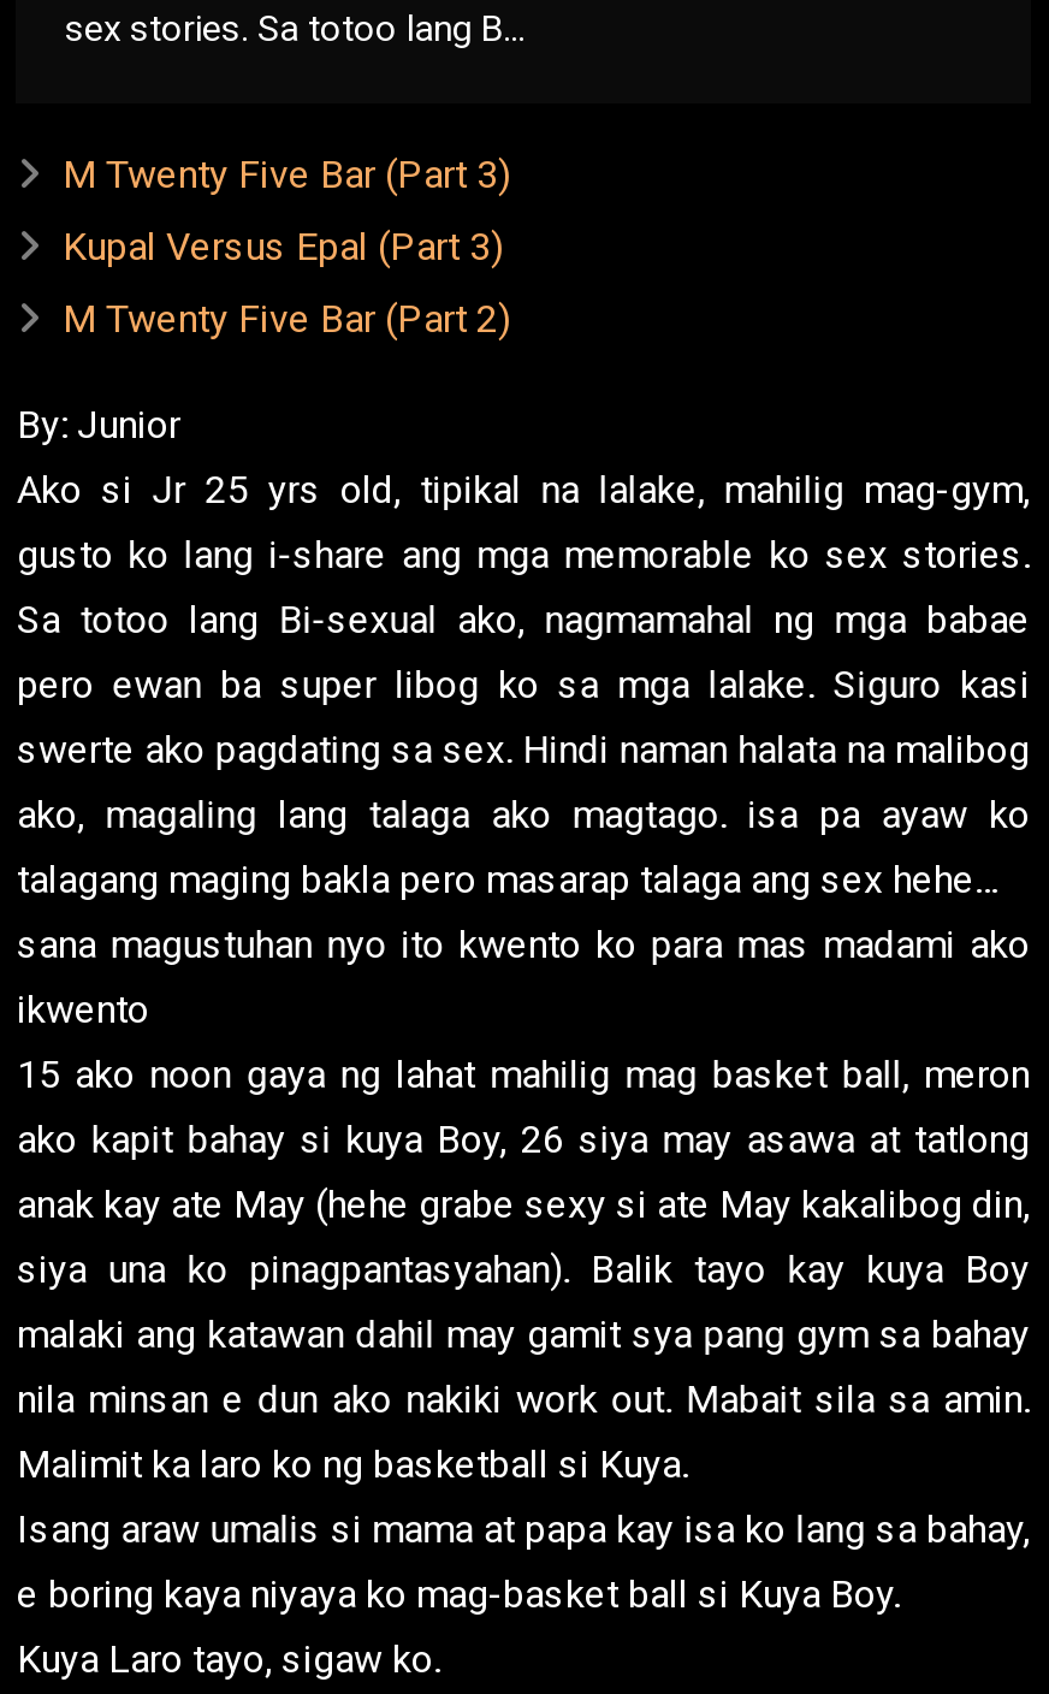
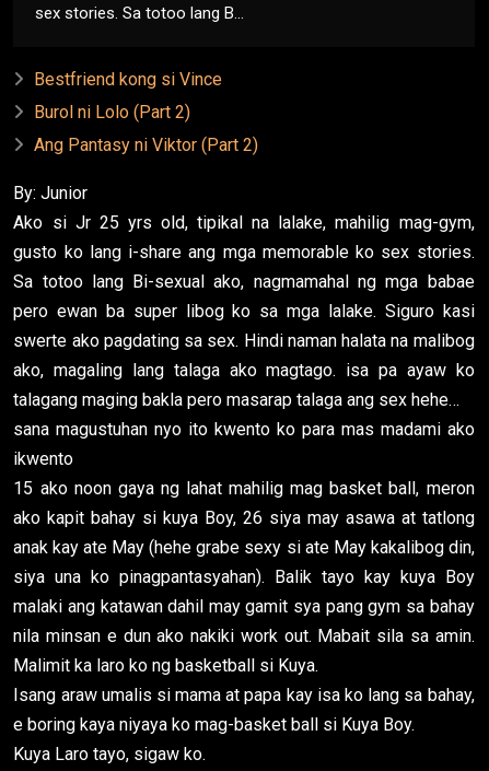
- M Twenty Five Bar (Part 3)
+ Bestfriend kong si Vince

- Kupal Versus Epal (Part 3)
+ Burol ni Lolo (Part 2)

- M Twenty Five Bar (Part 2)
+ Ang Pantasy ni Viktor (Part 2)
